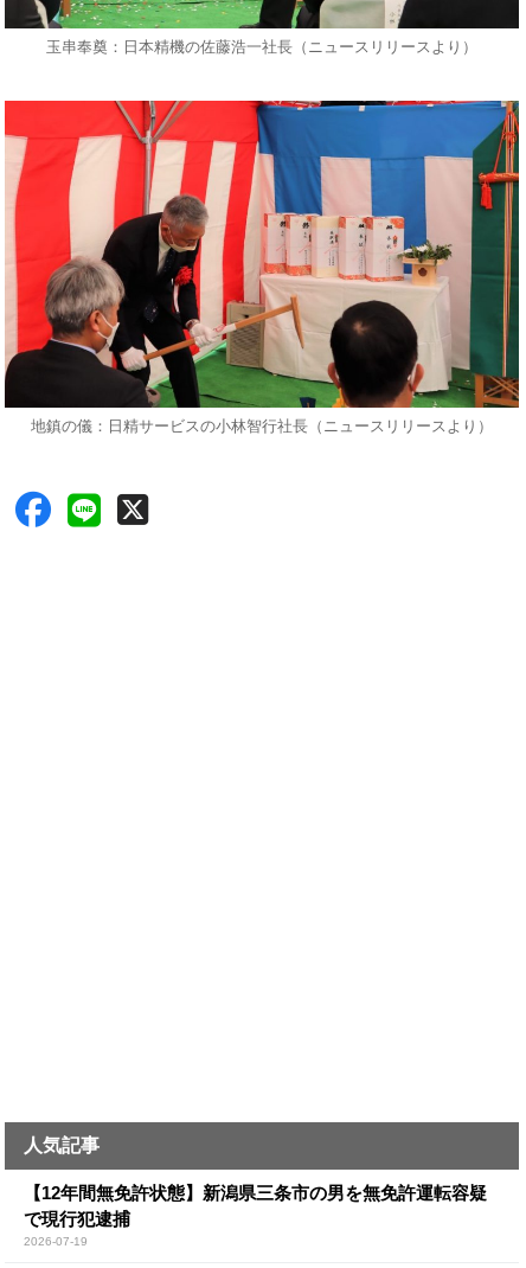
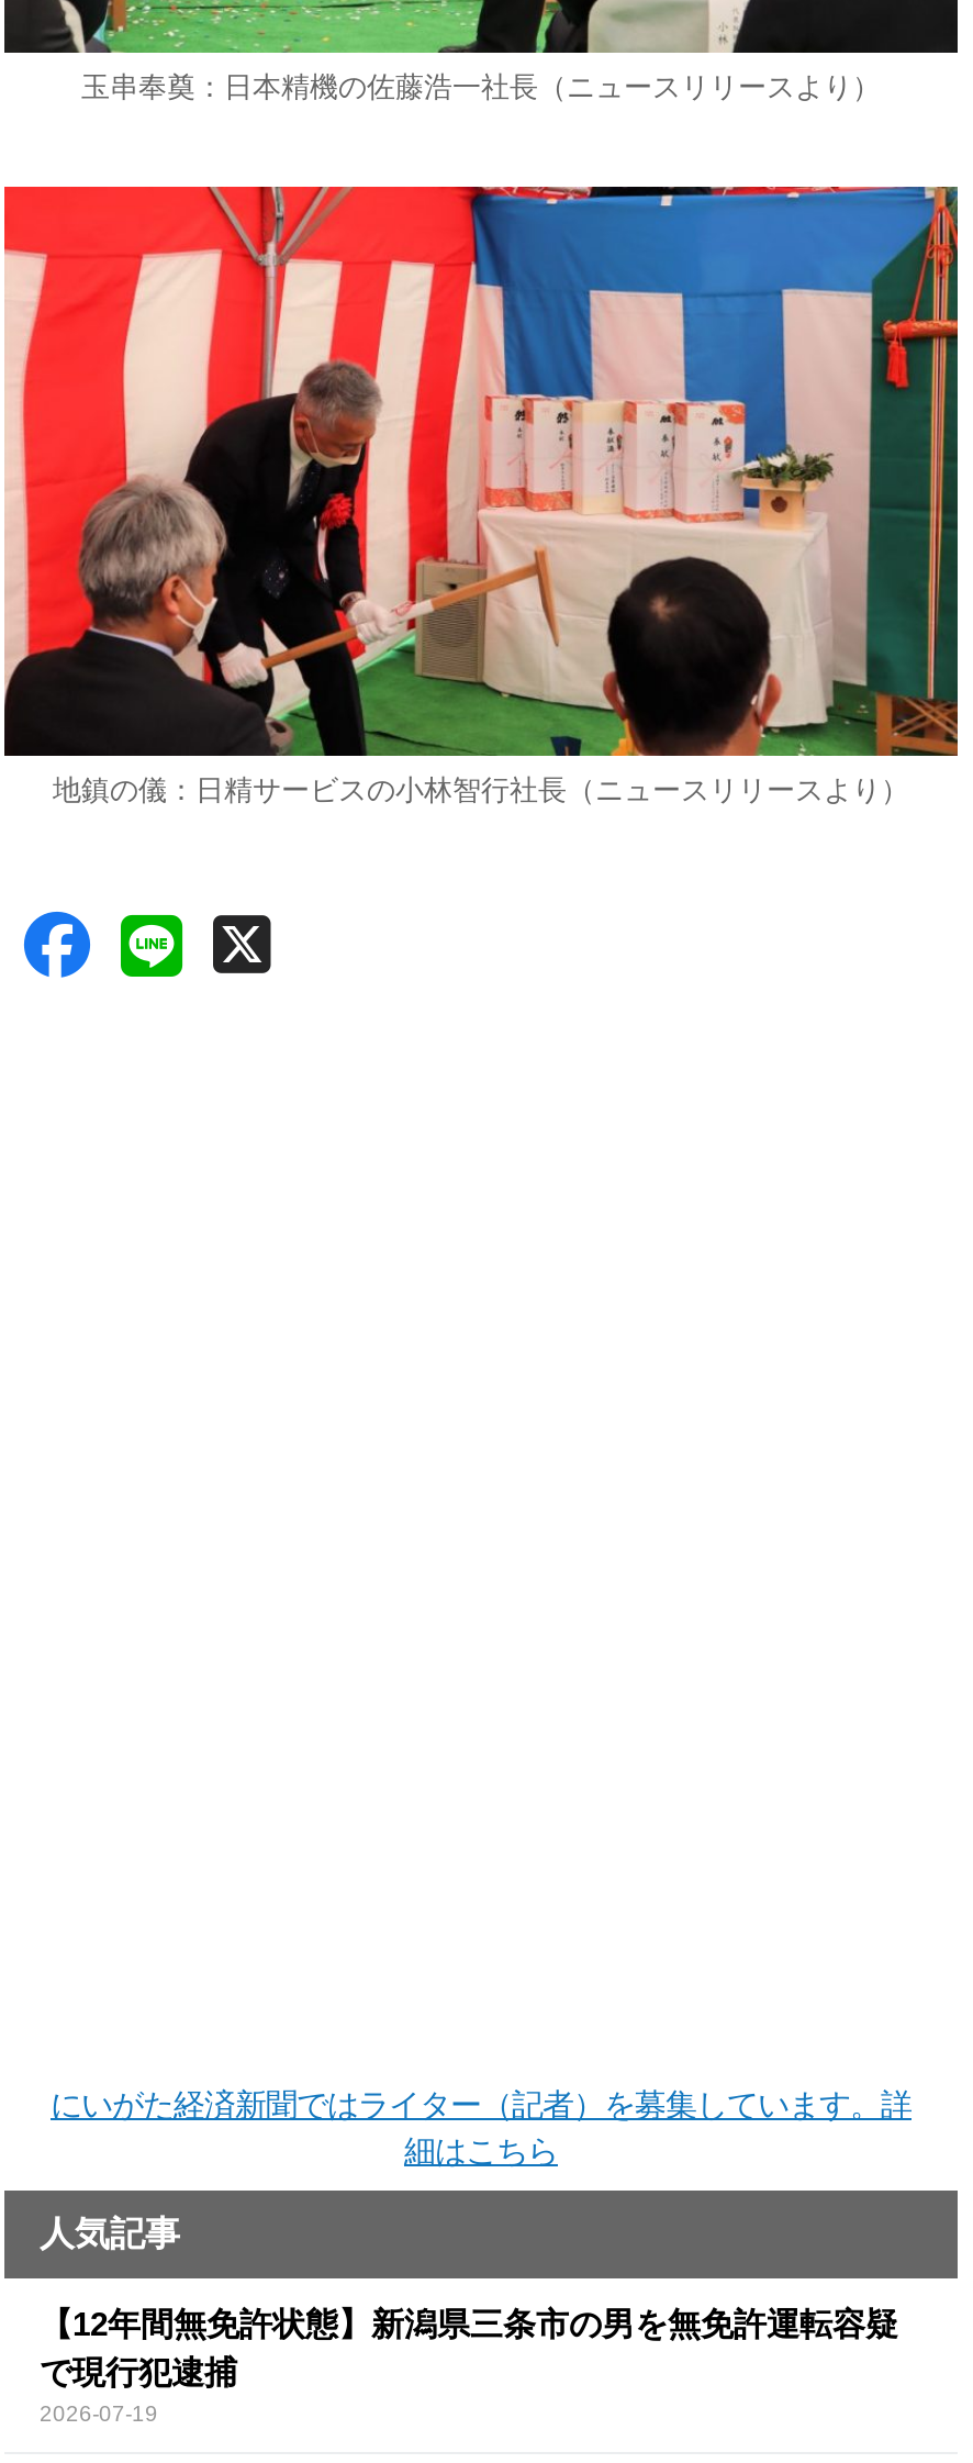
+ にいがた経済新聞ではライター（記者）を募集しています。詳
+ 細はこちら
